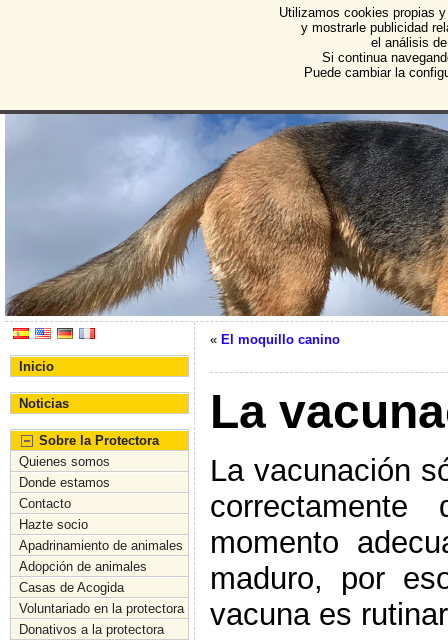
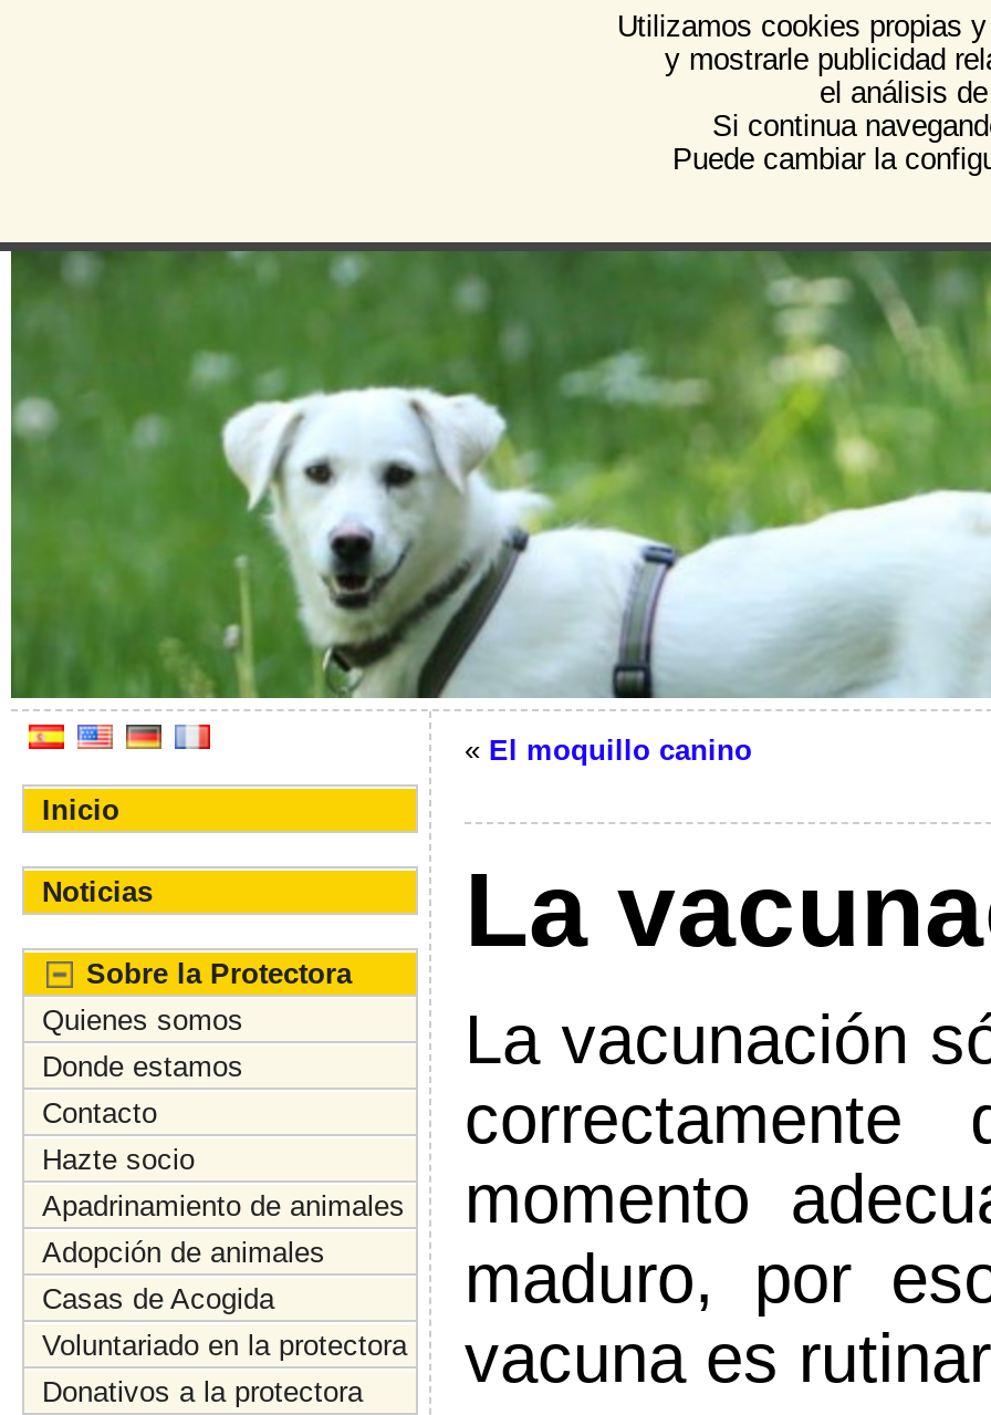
- [image]
+ [image]
